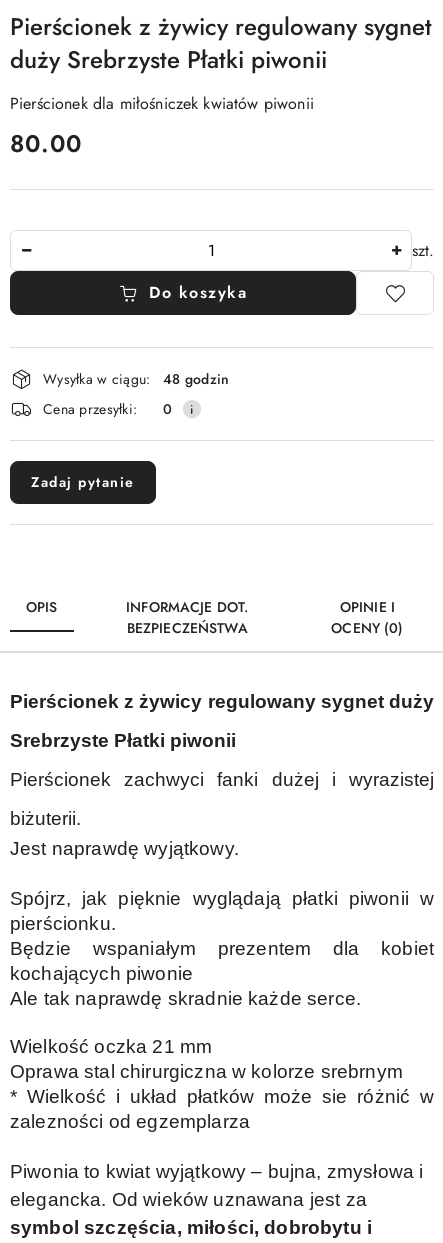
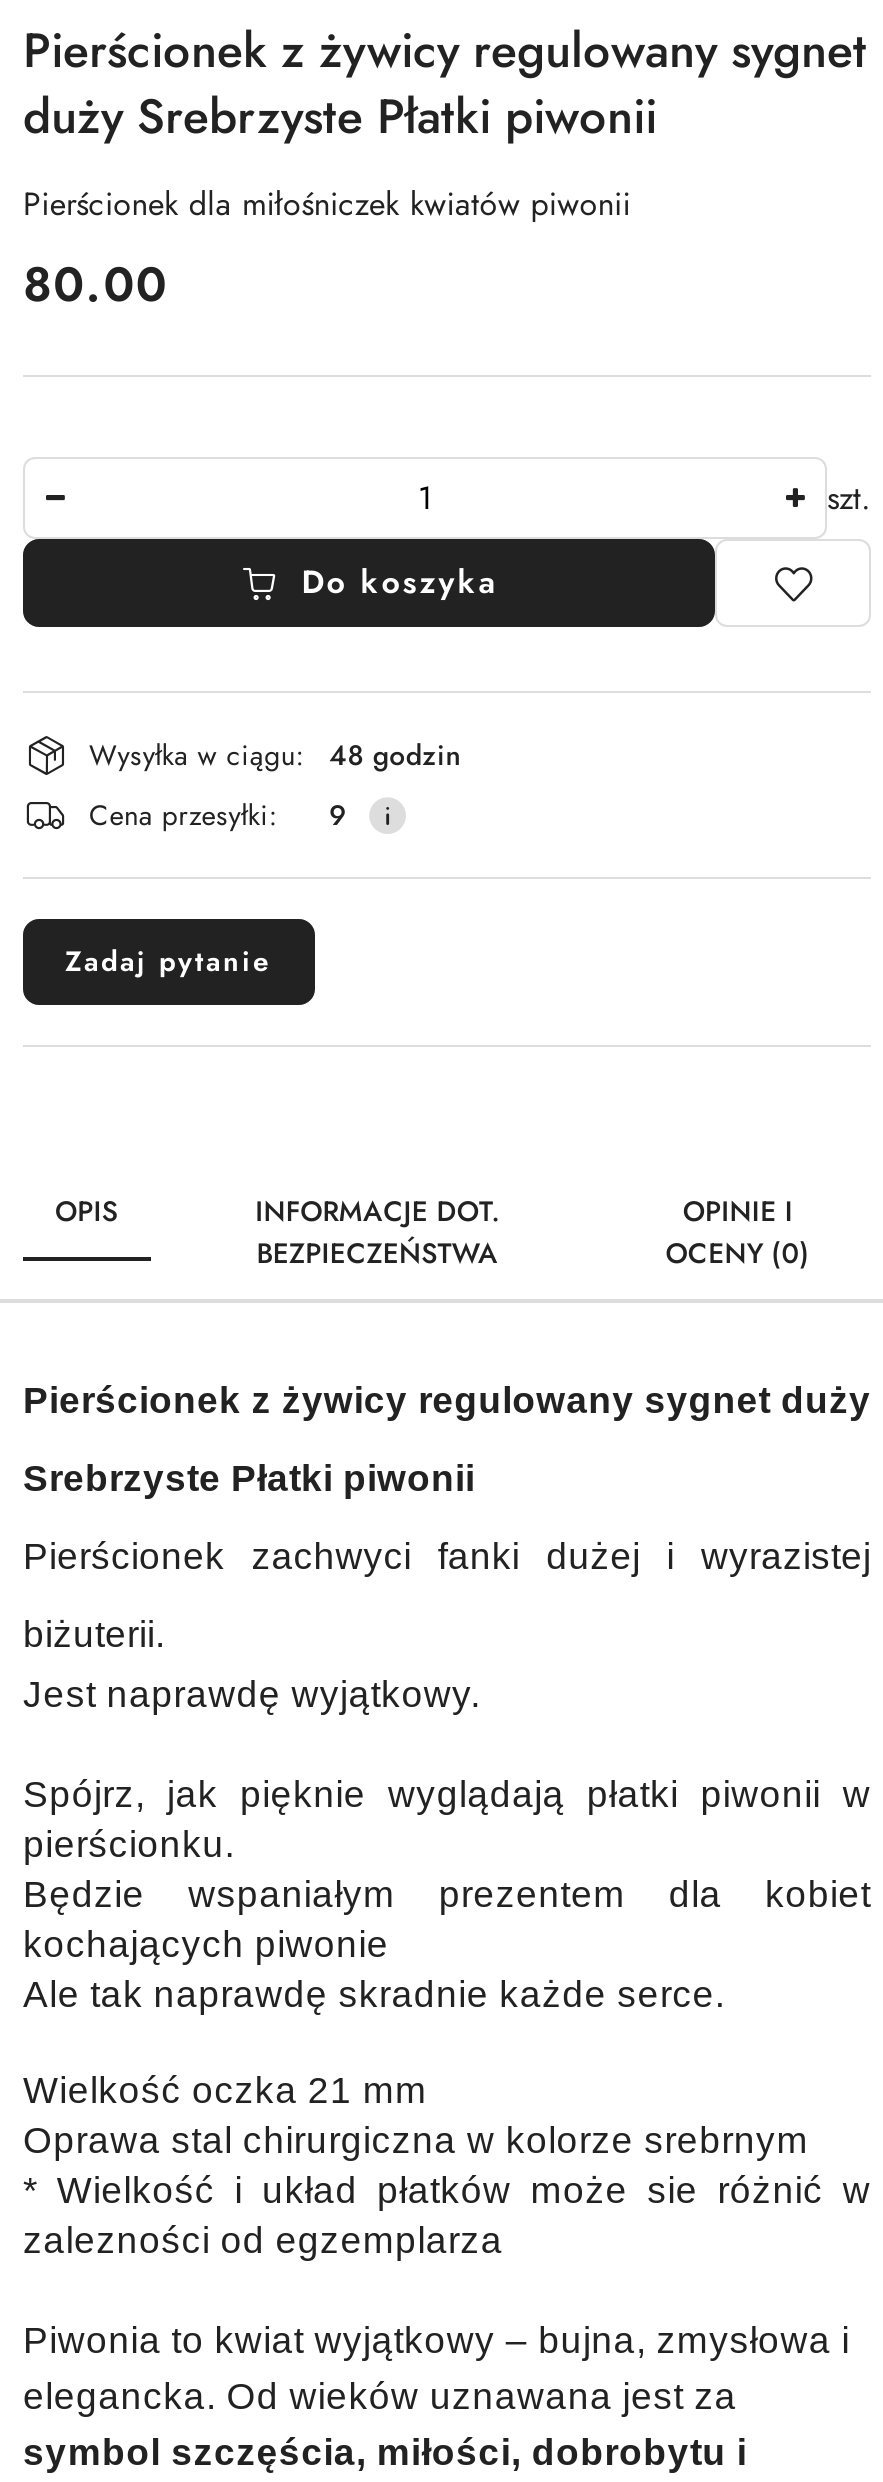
- 0
+ 9
